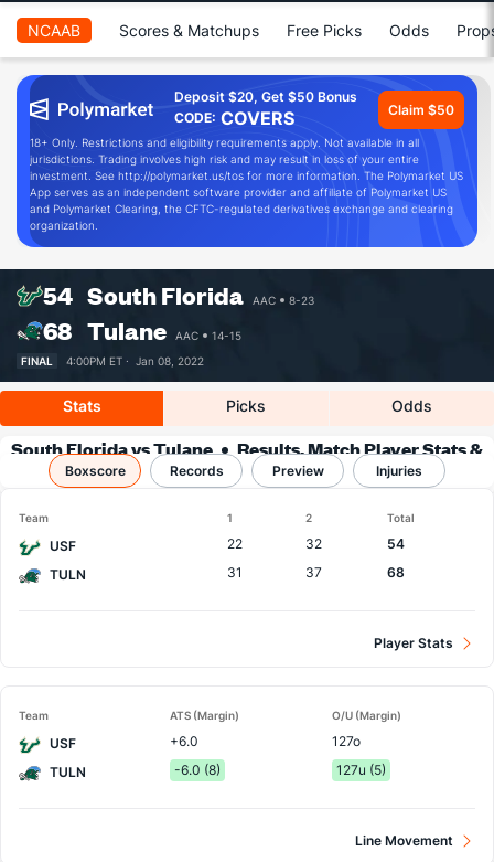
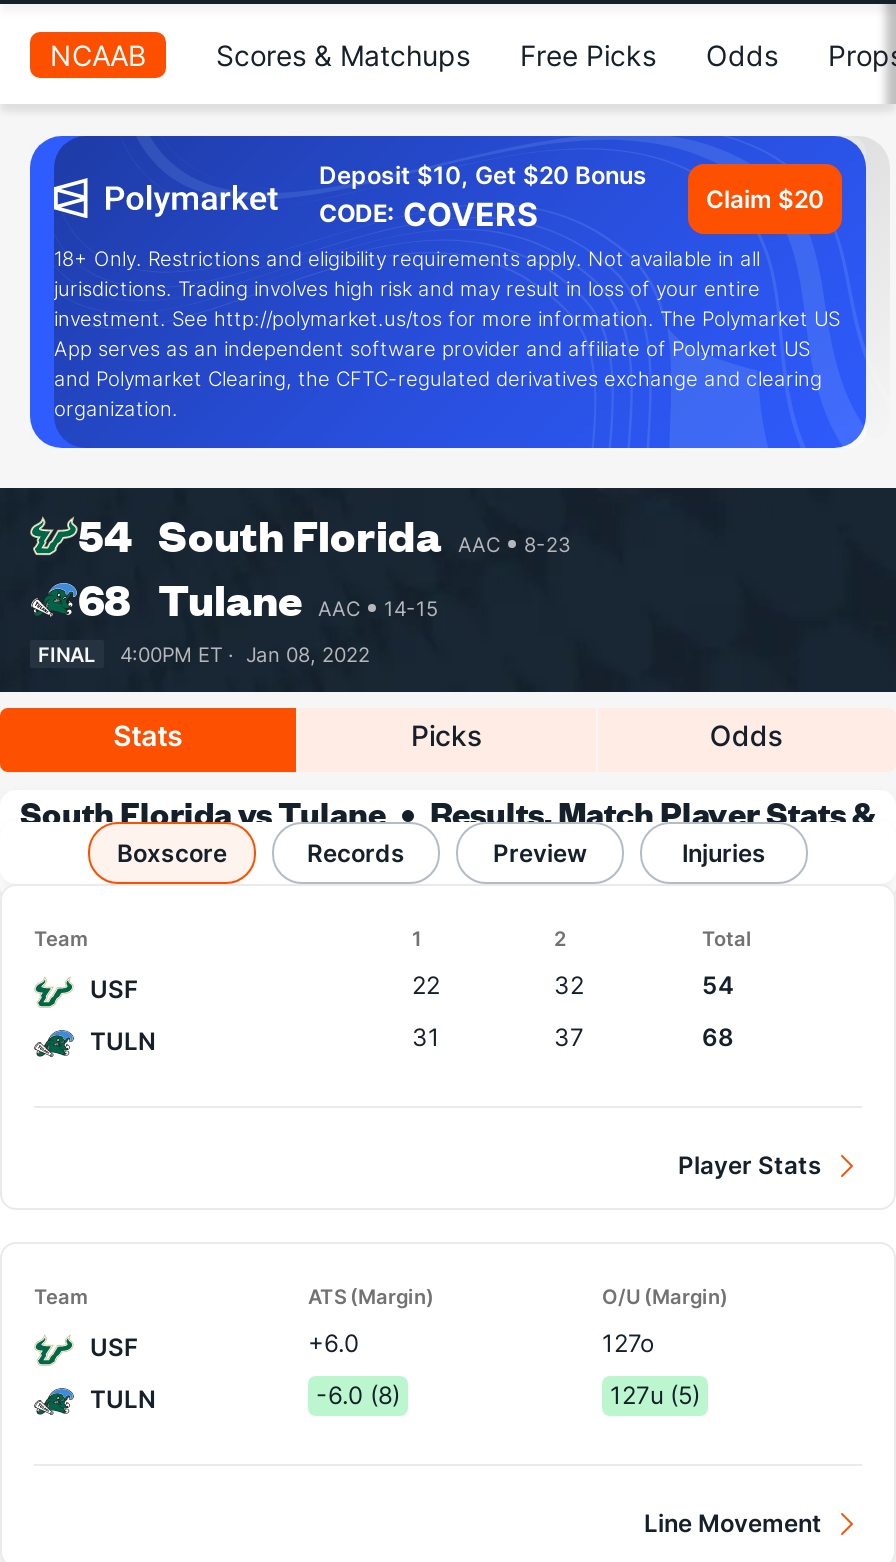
- Deposit $20, Get $50 Bonus
+ Deposit $10, Get $20 Bonus

- Claim $50
+ Claim $20
